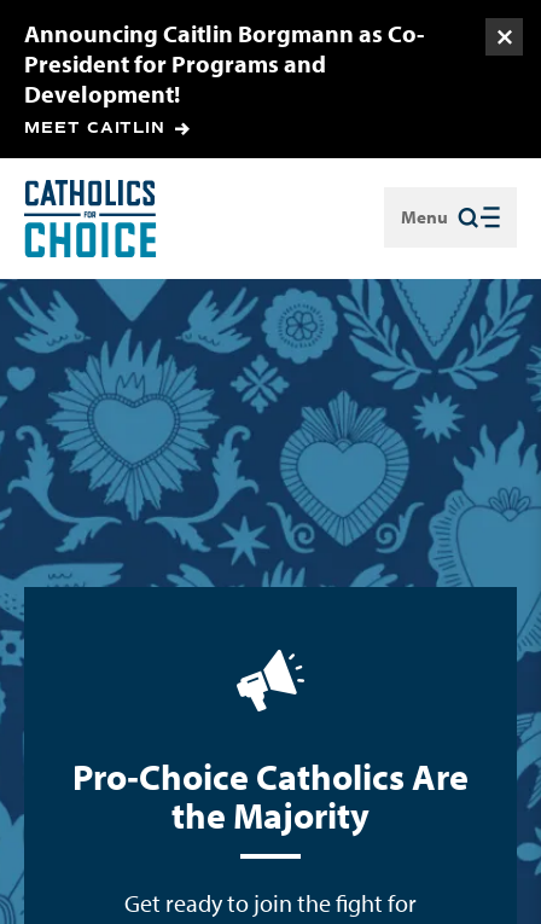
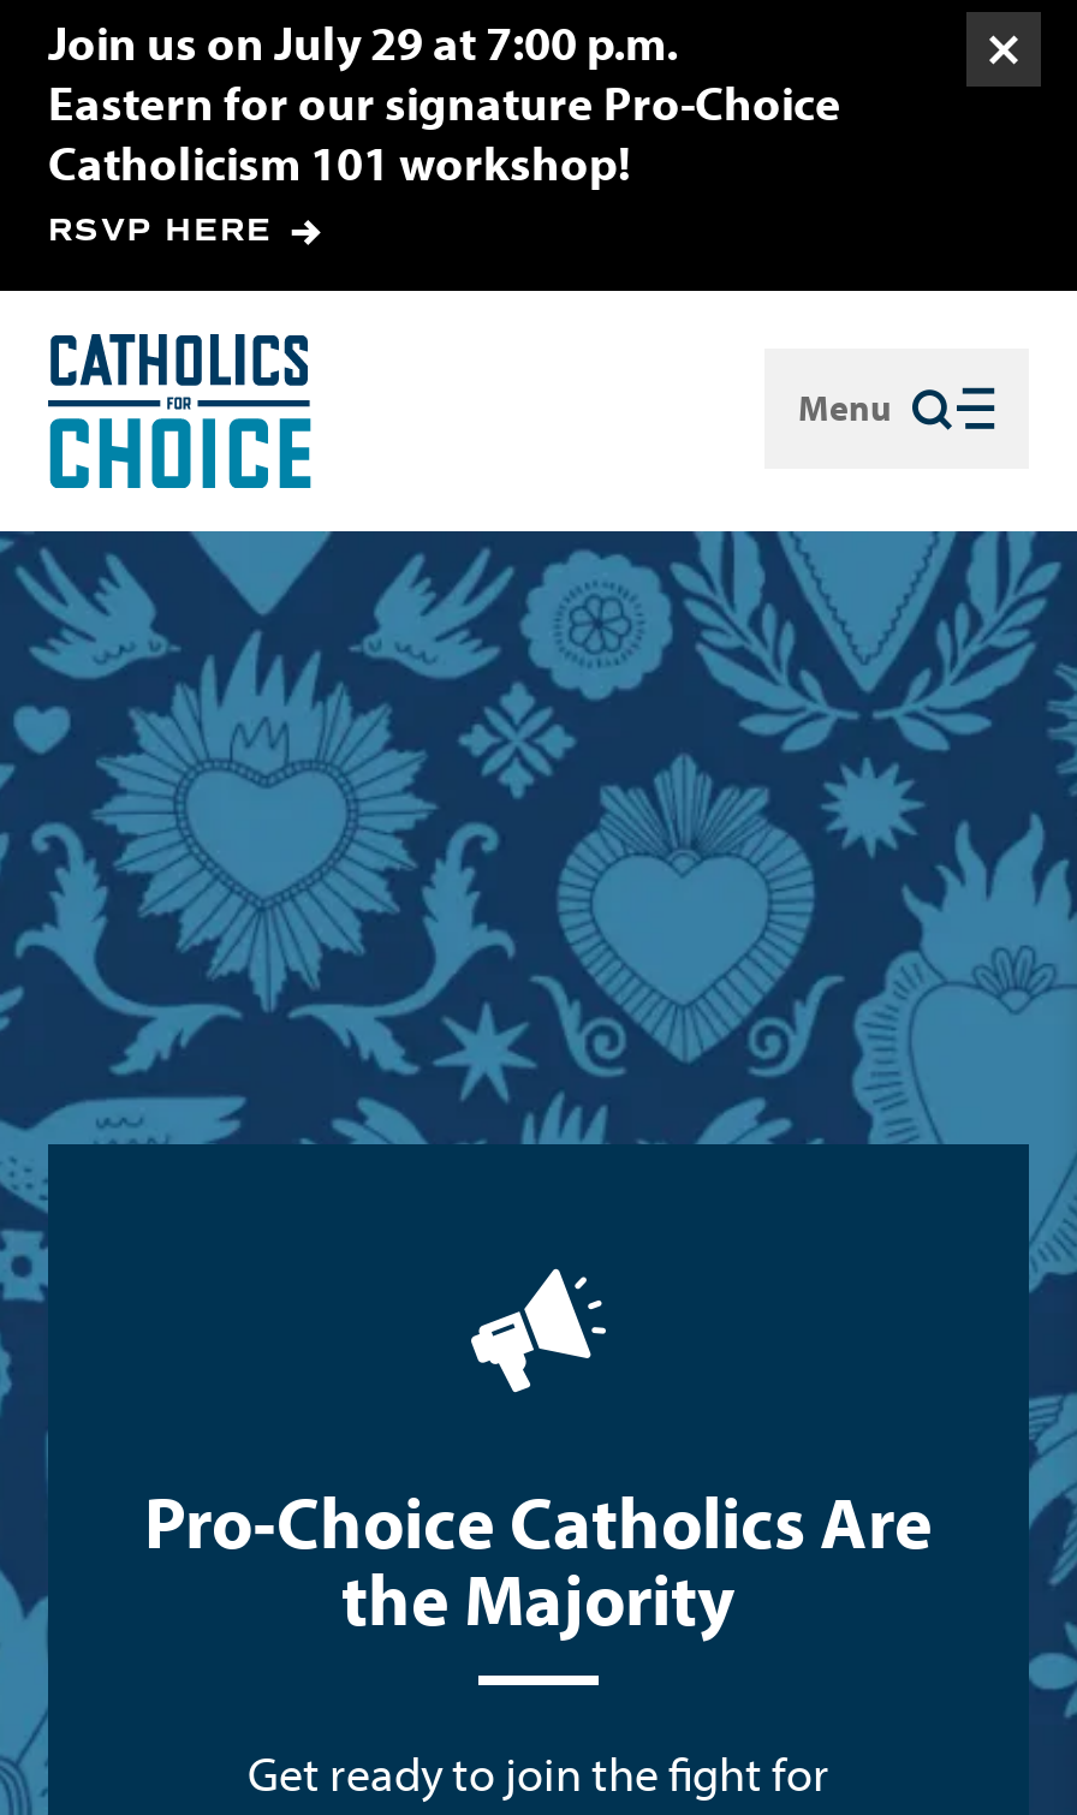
- Announcing Caitlin Borgmann as Co-
- President for Programs and
- Development!
- MEET CAITLIN
+ Join us on July 29 at 7:00 p.m.
+ Eastern for our signature Pro-Choice
+ Catholicism 101 workshop!
+ RSVP HERE
